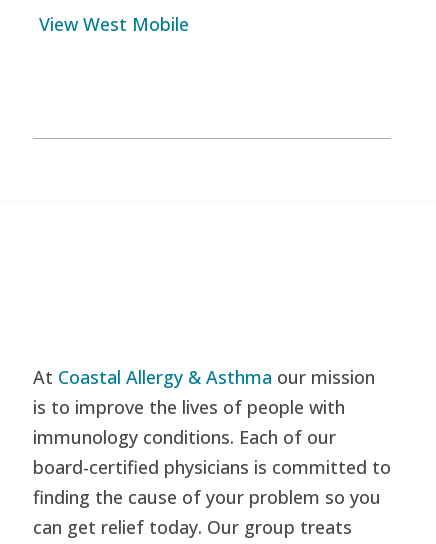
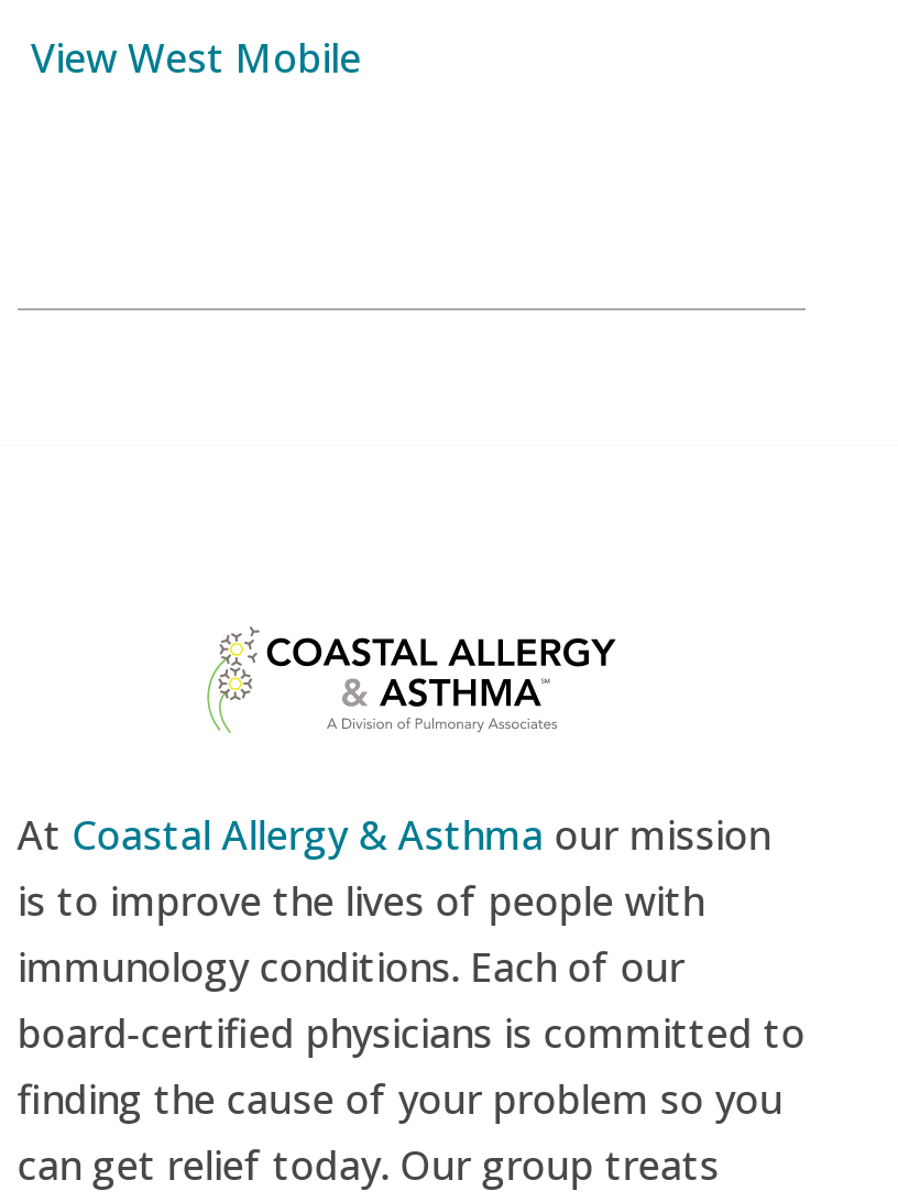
+ [image]
